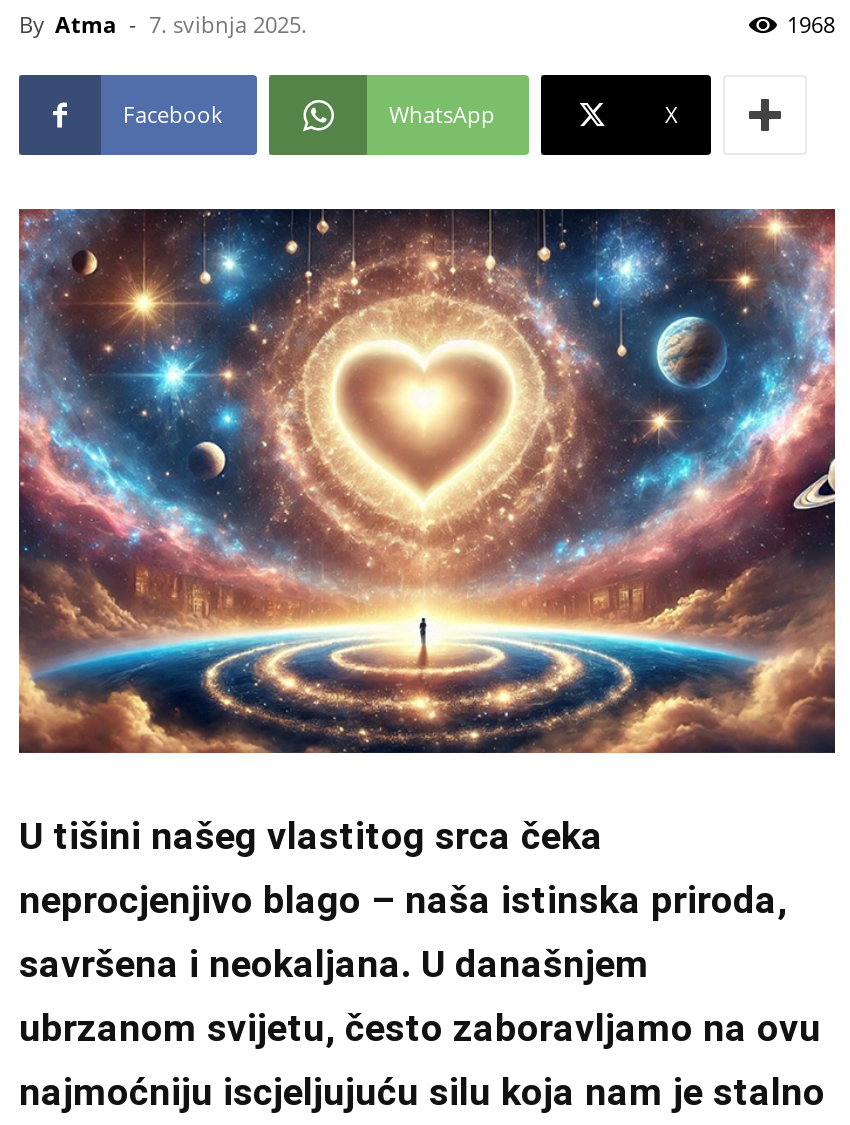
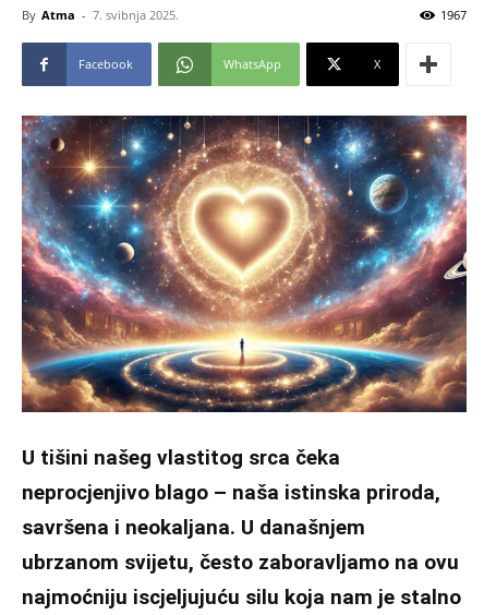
- 1968
+ 1967
